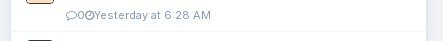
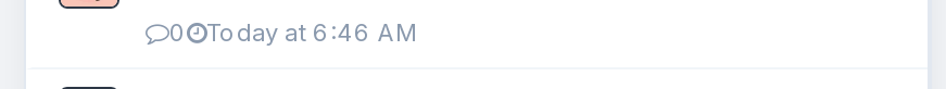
- Yesterday at 6:28 AM
+ Today at 6:46 AM
